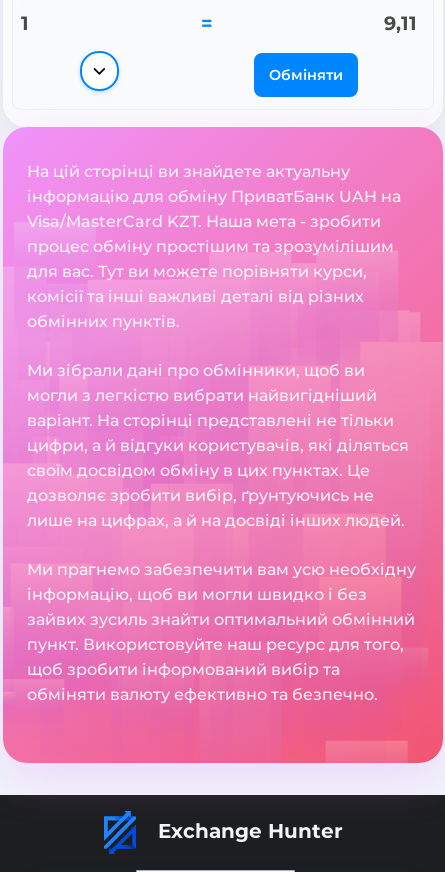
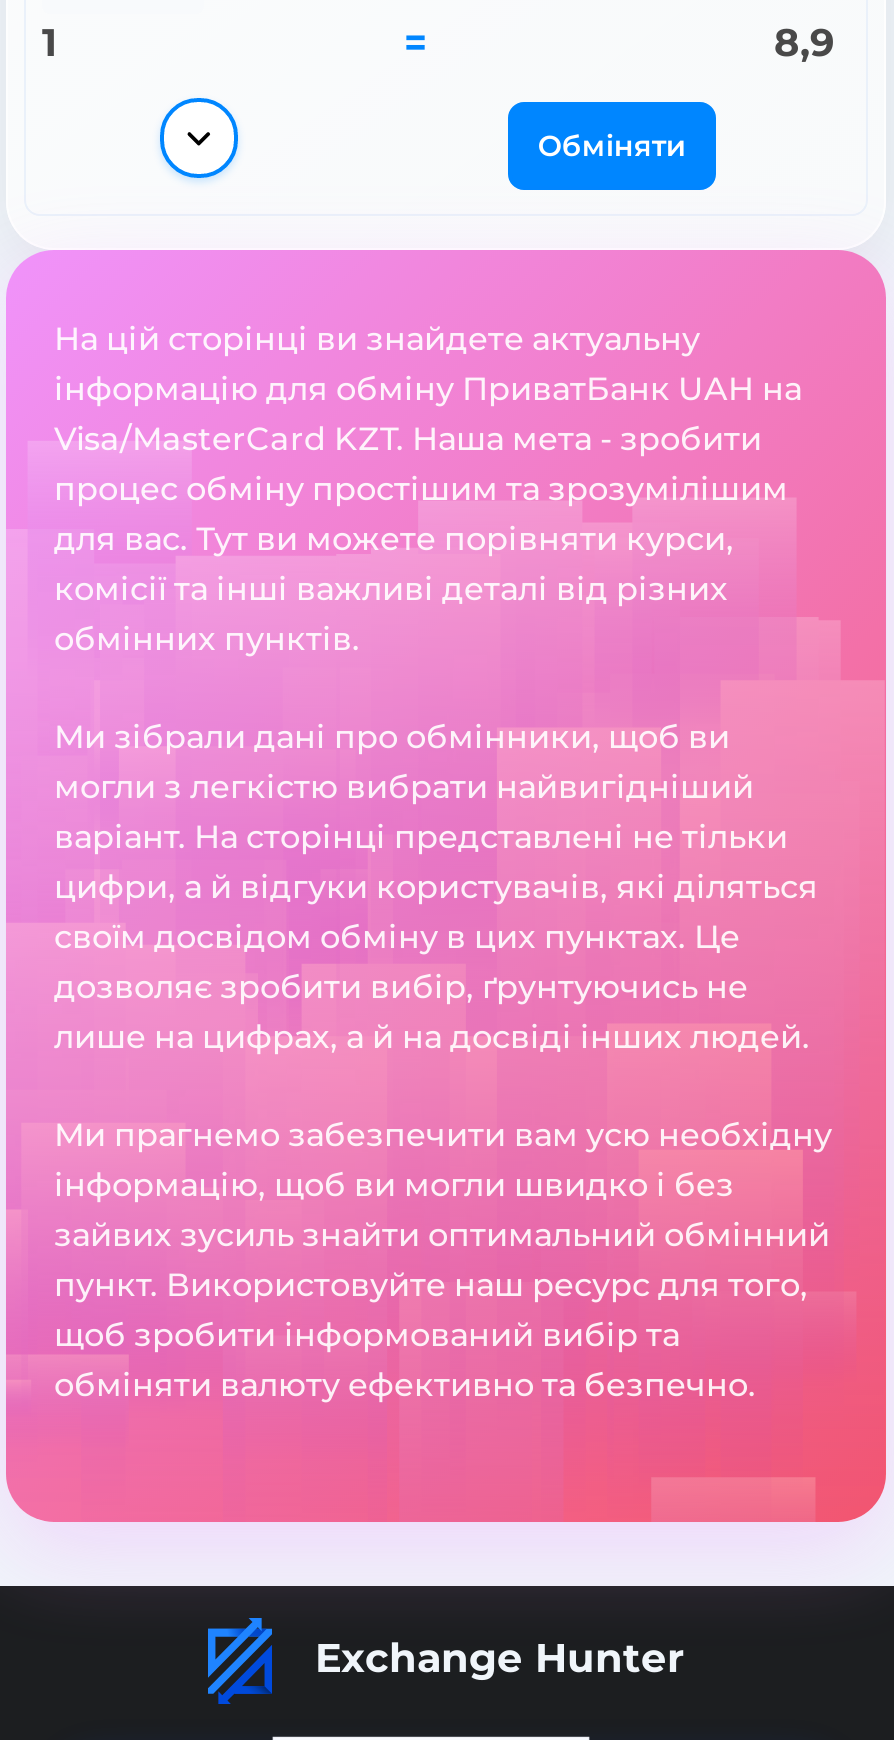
- 9,11
+ 8,9
